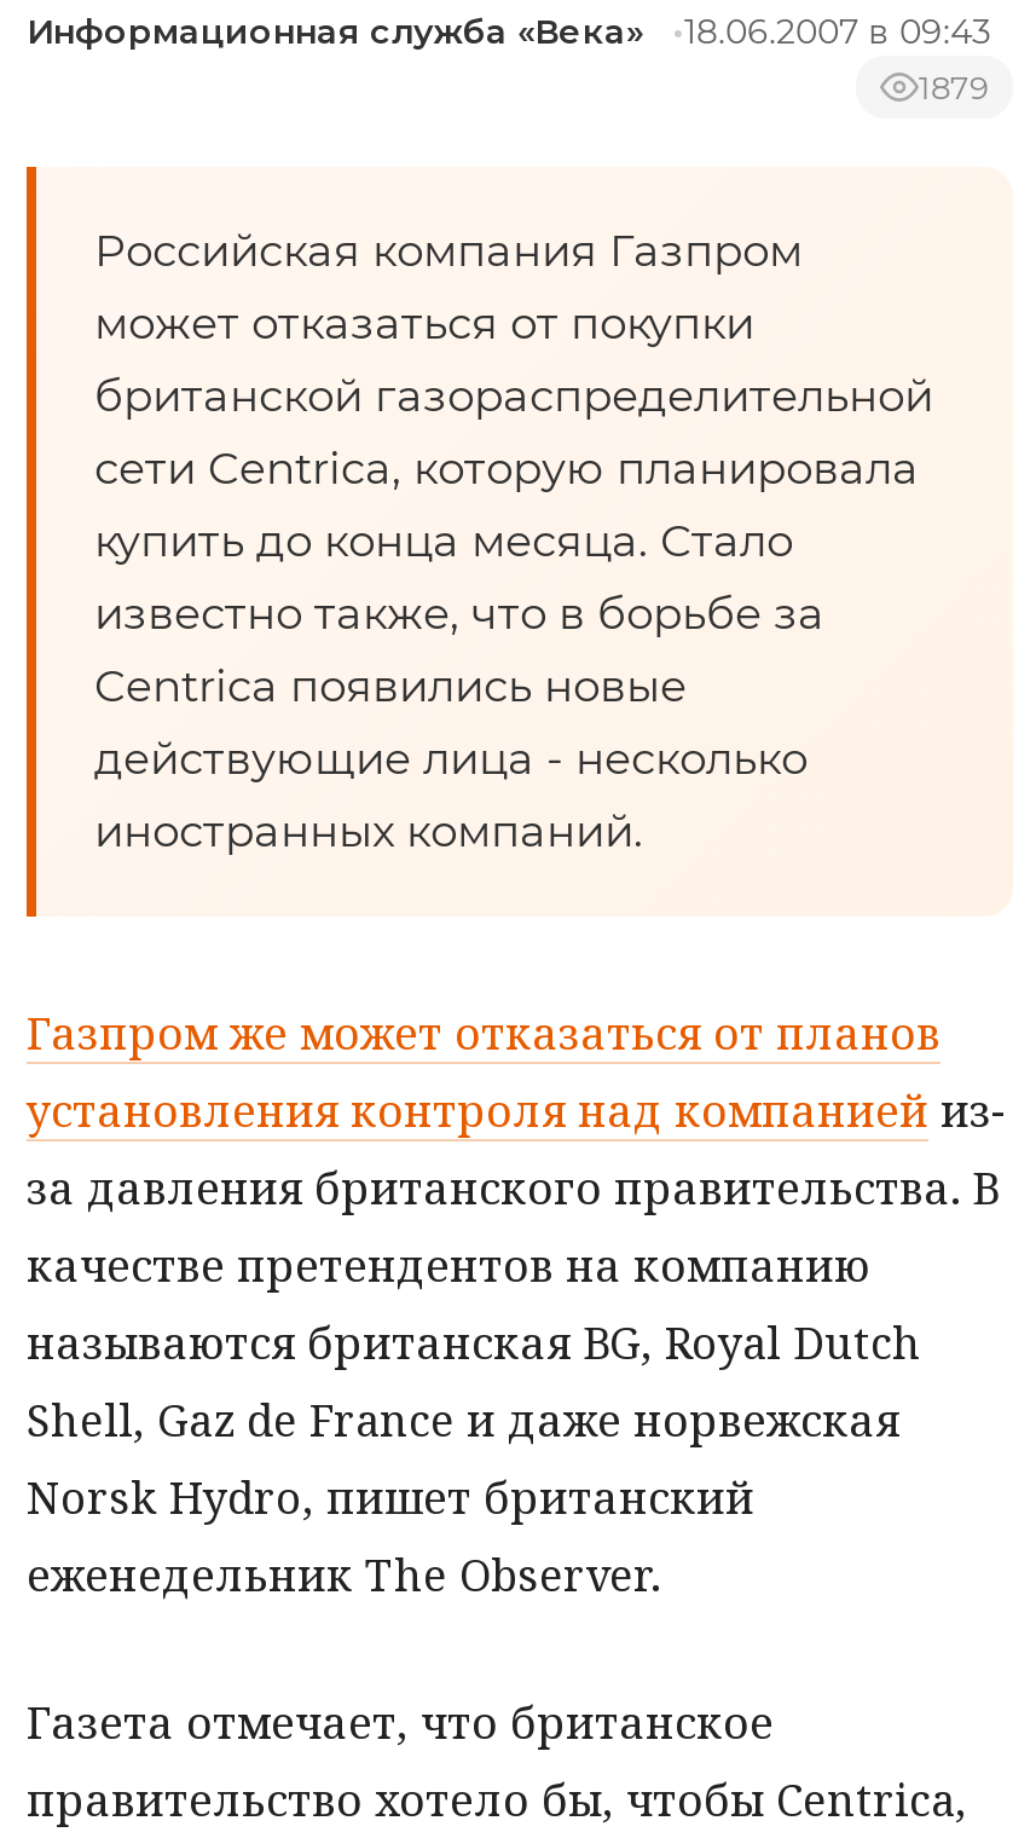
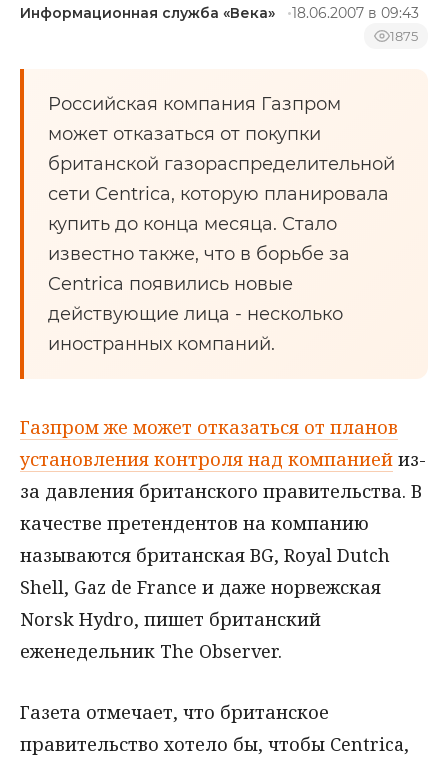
- 1879
+ 1875
